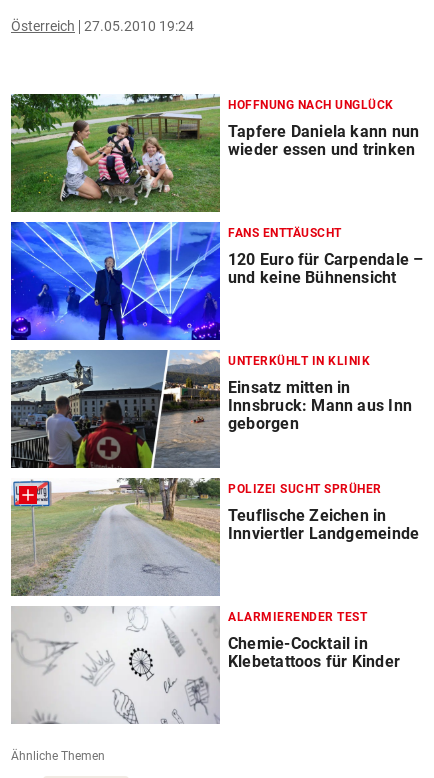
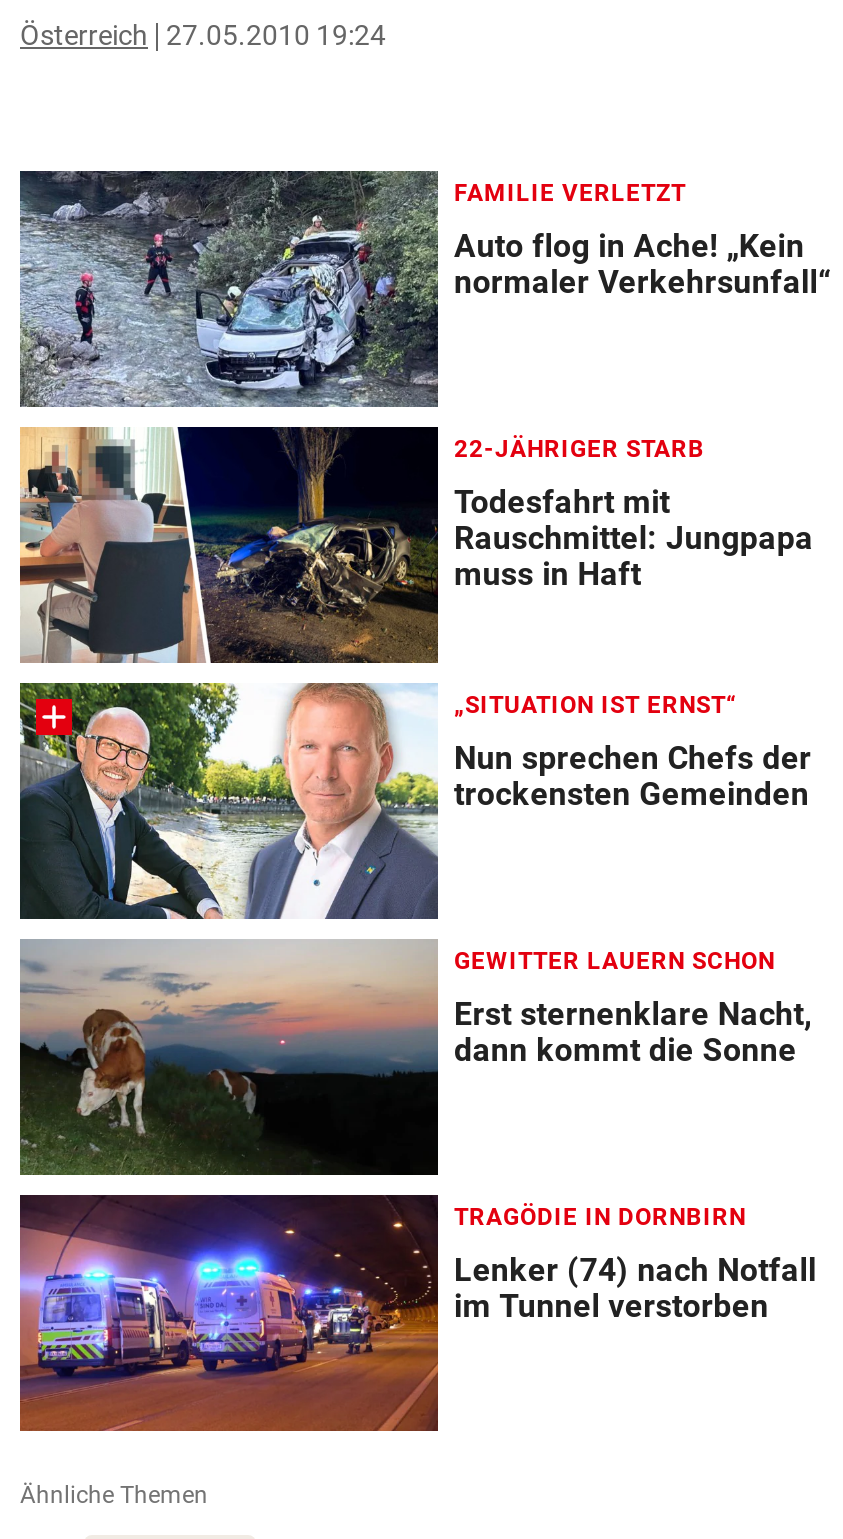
- [image]
- HOFFNUNG NACH UNGLÜCK
+ [image]
+ FAMILIE VERLETZT

- Tapfere Daniela kann nun
- wieder essen und trinken
+ Auto flog in Ache! „Kein
+ normaler Verkehrsunfall“

- [image]
- FANS ENTTÄUSCHT
+ [image]
+ 22-JÄHRIGER STARB

- 120 Euro für Carpendale –
- und keine Bühnensicht
+ Todesfahrt mit
+ Rauschmittel: Jungpapa
+ muss in Haft

- [image]
- UNTERKÜHLT IN KLINIK
+ [image]
+ „SITUATION IST ERNST“

- Einsatz mitten in
- Innsbruck: Mann aus Inn
- geborgen
+ Nun sprechen Chefs der
+ trockensten Gemeinden

- [image]
- POLIZEI SUCHT SPRÜHER
+ [image]
+ GEWITTER LAUERN SCHON

- Teuflische Zeichen in
- Innviertler Landgemeinde
+ Erst sternenklare Nacht,
+ dann kommt die Sonne

- [image]
- ALARMIERENDER TEST
+ [image]
+ TRAGÖDIE IN DORNBIRN

- Chemie-Cocktail in
- Klebetattoos für Kinder
+ Lenker (74) nach Notfall
+ im Tunnel verstorben
